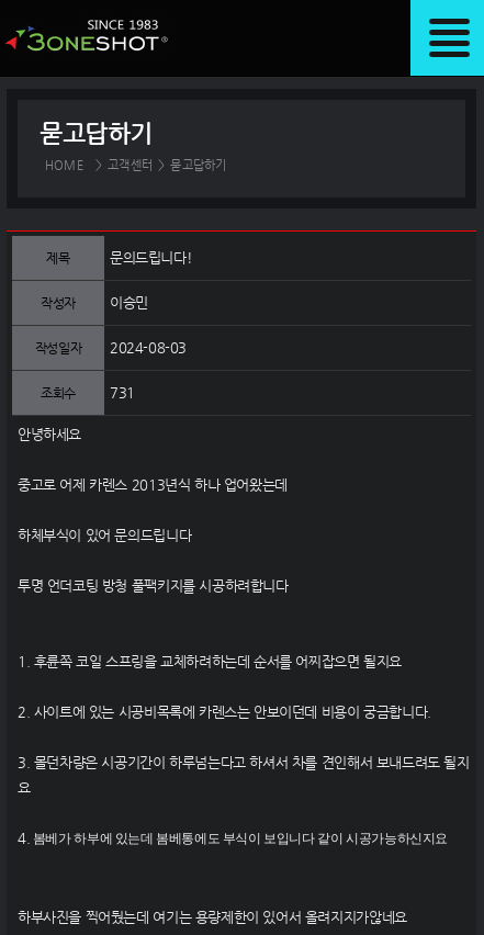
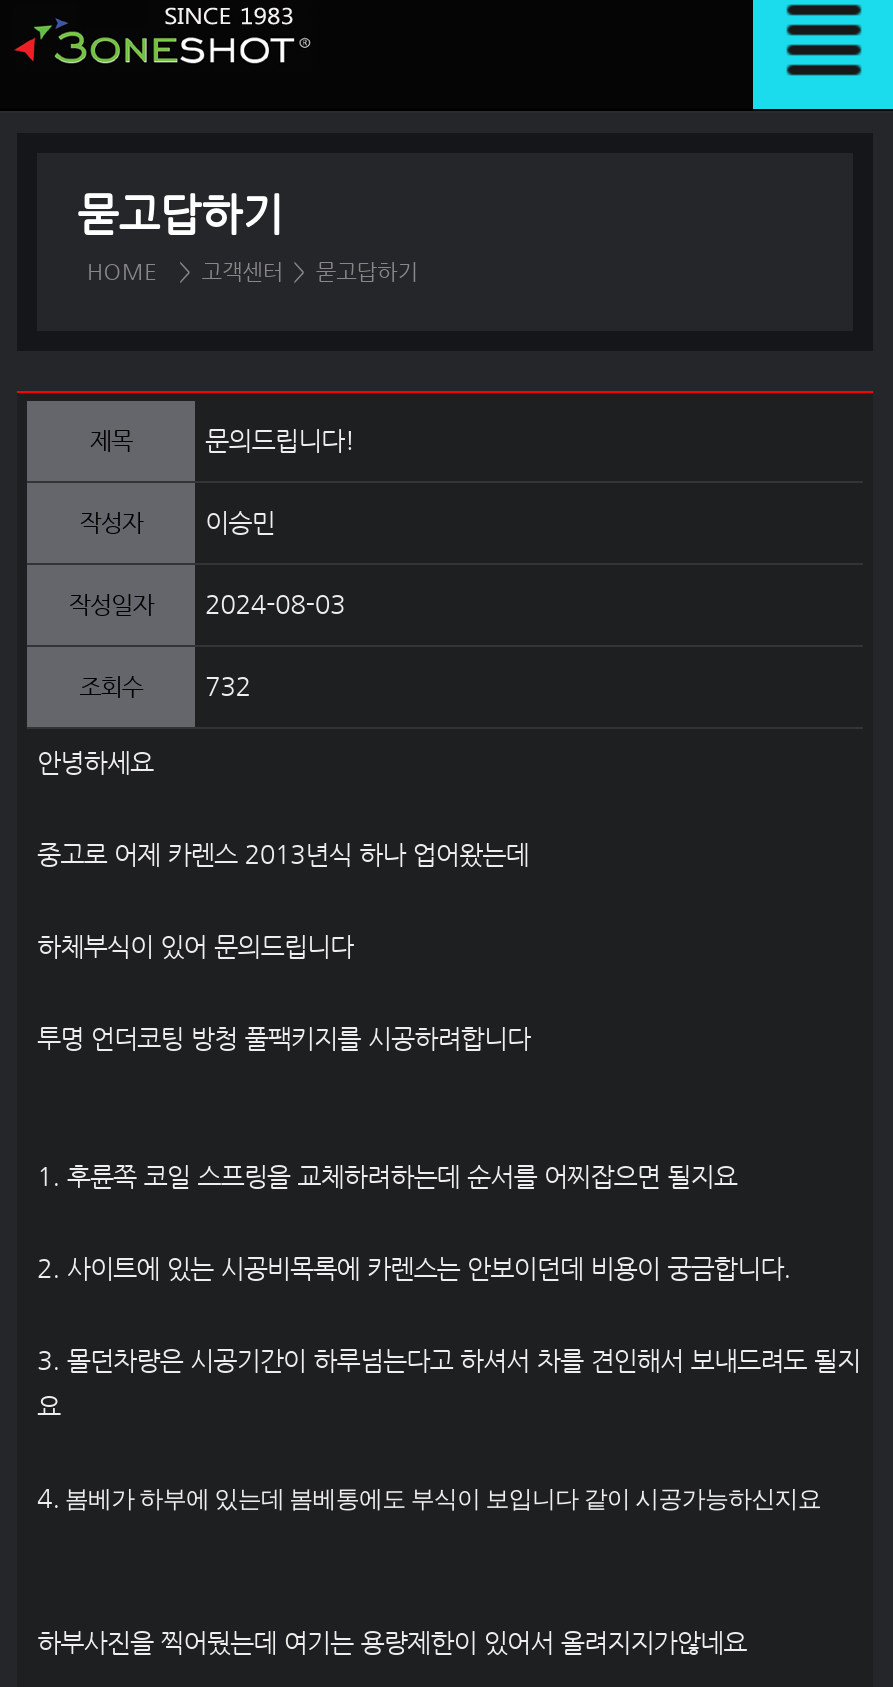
- 731
+ 732
